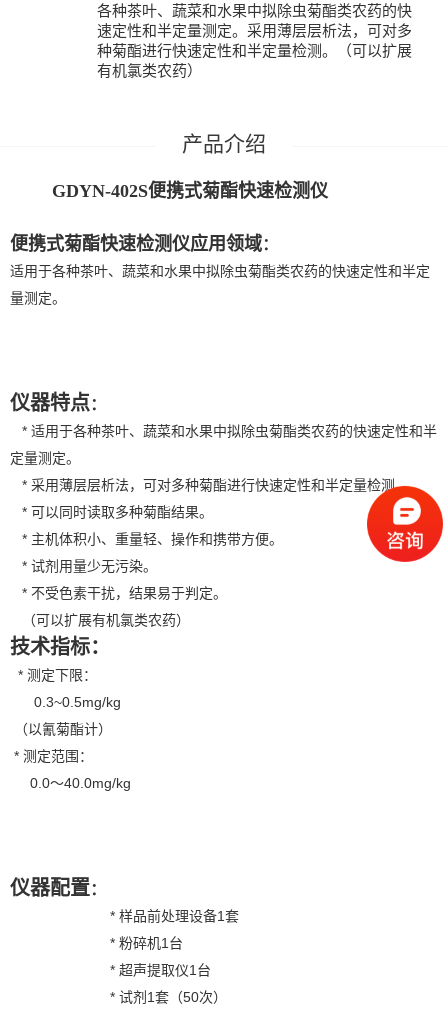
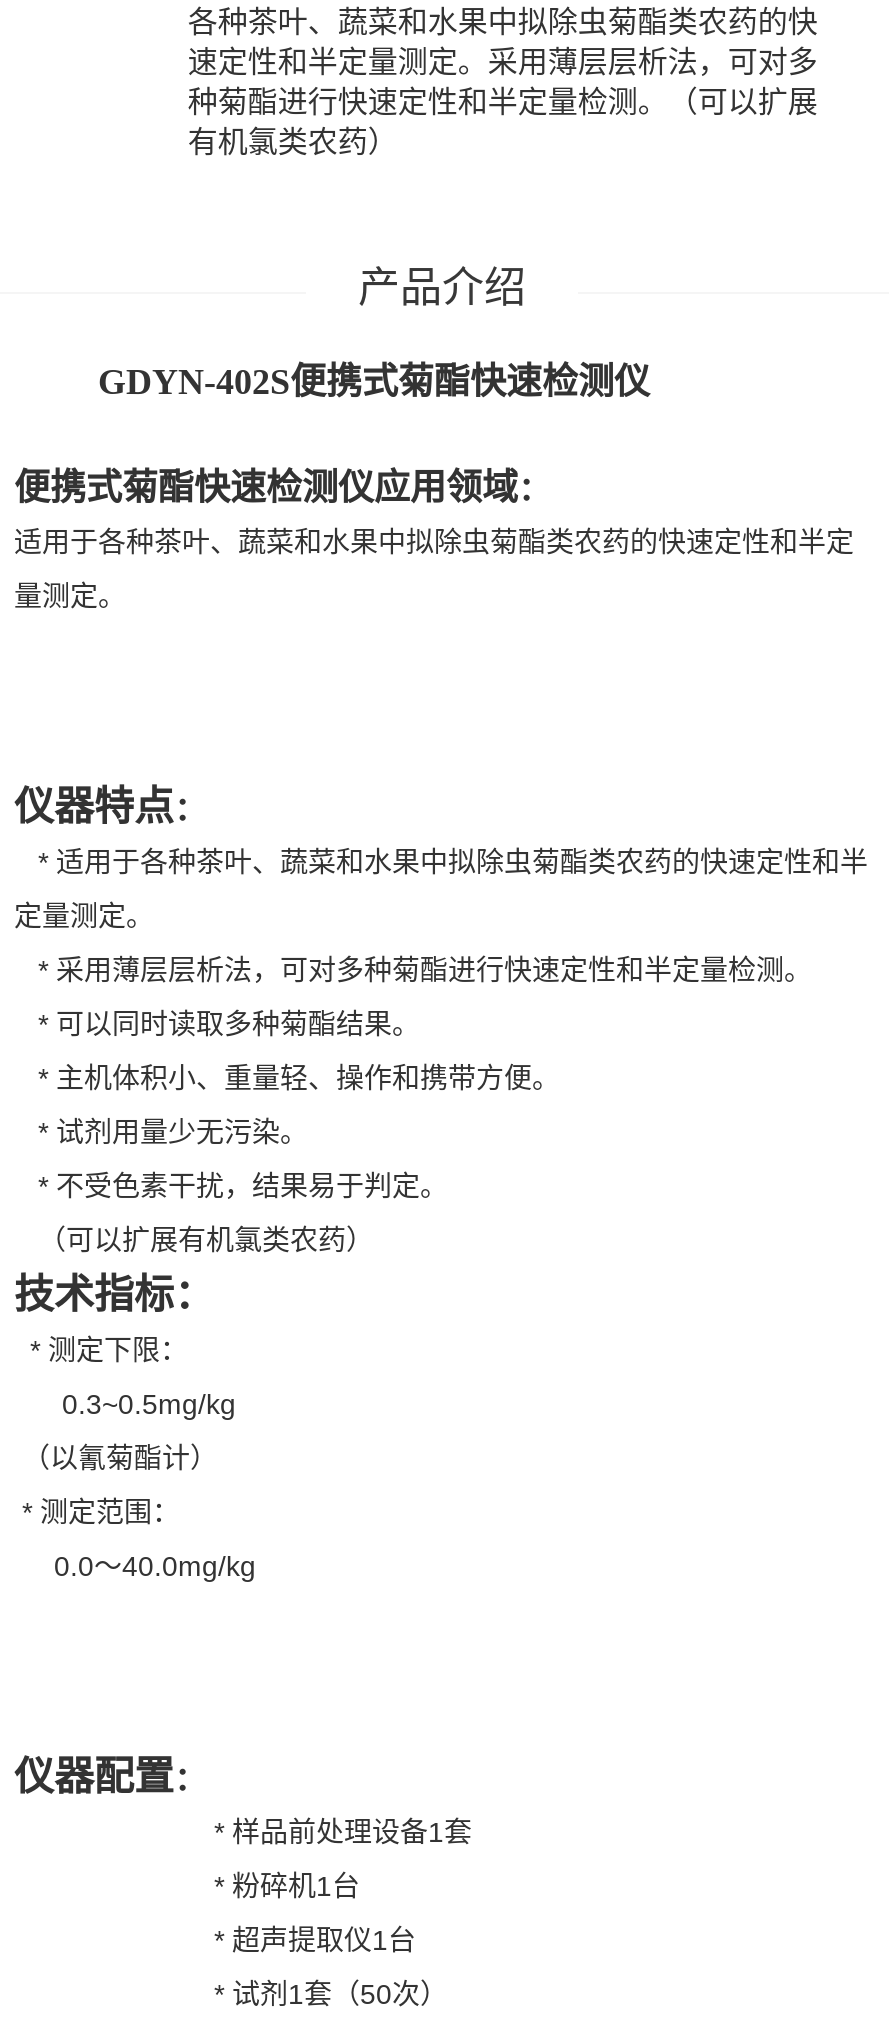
- [image]
